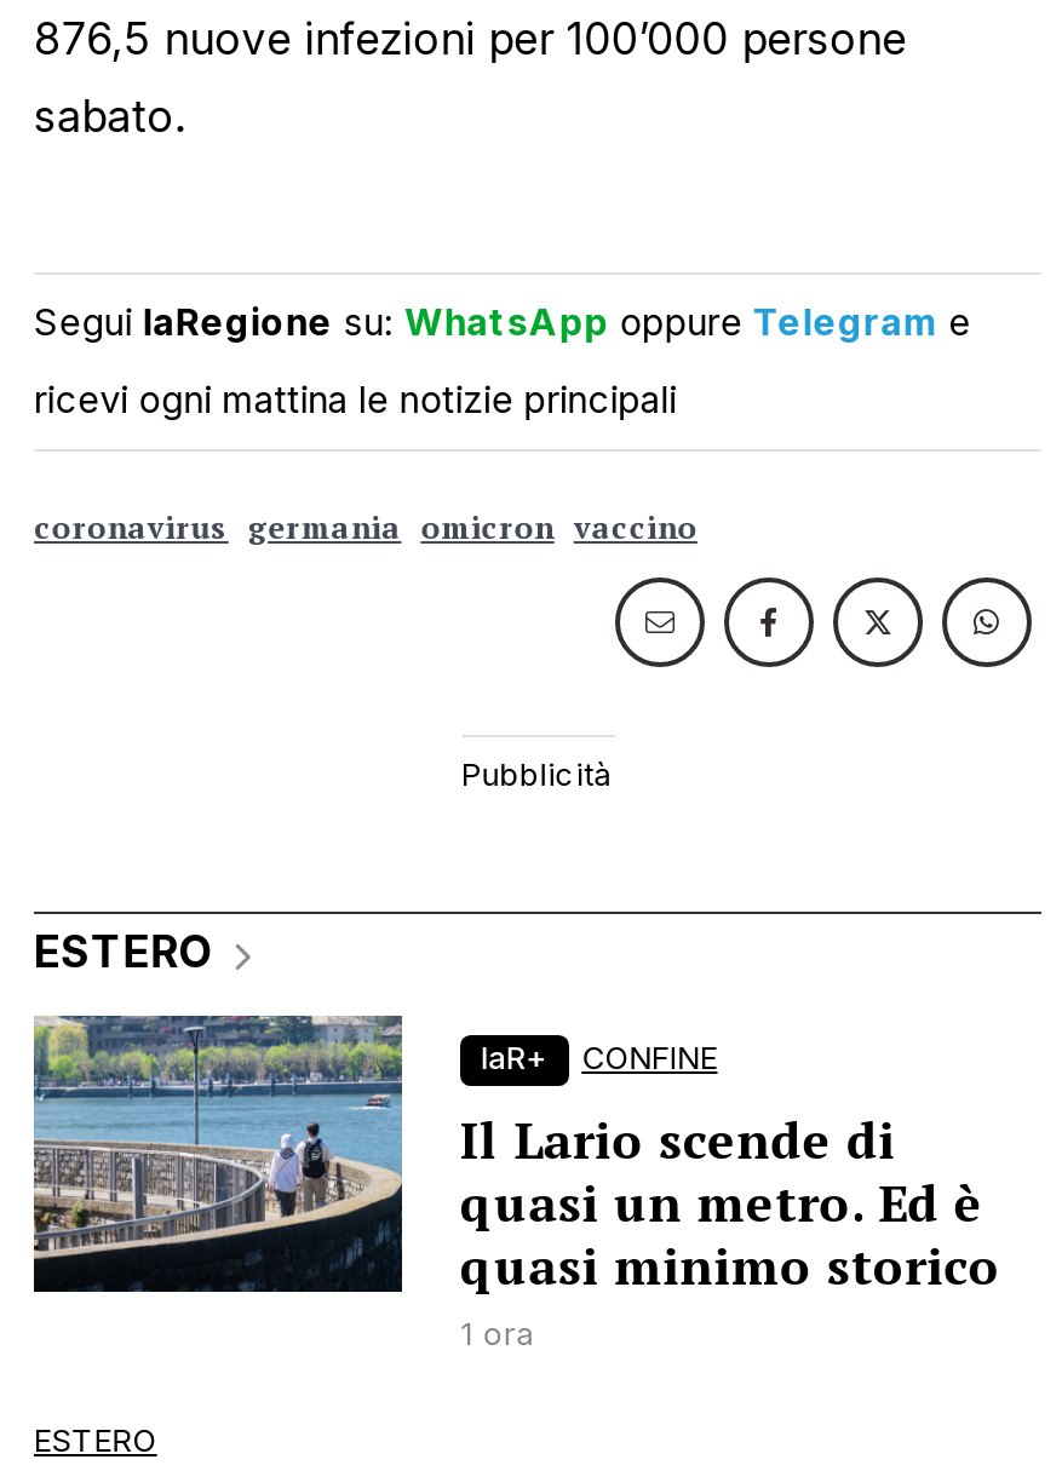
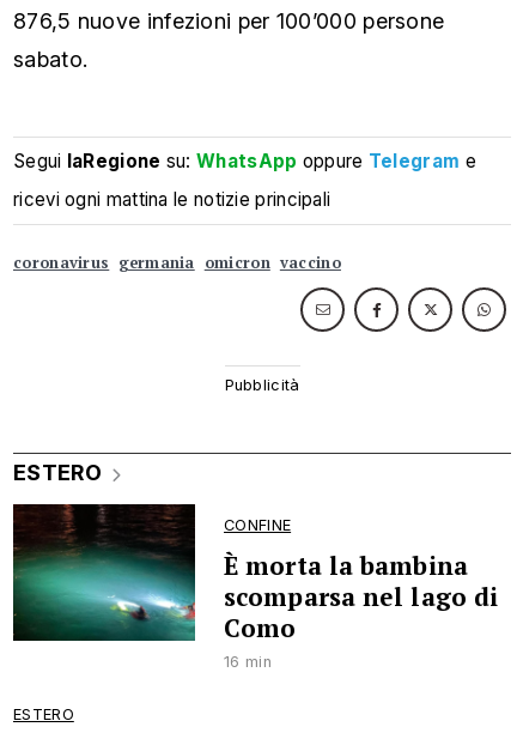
- [image]
- Il Lario scende di
- quasi un metro. Ed è
- quasi minimo storico
- 1 ora
+ [image]
+ È morta la bambina
+ scomparsa nel lago di
+ Como
+ 16 min

- laR+
